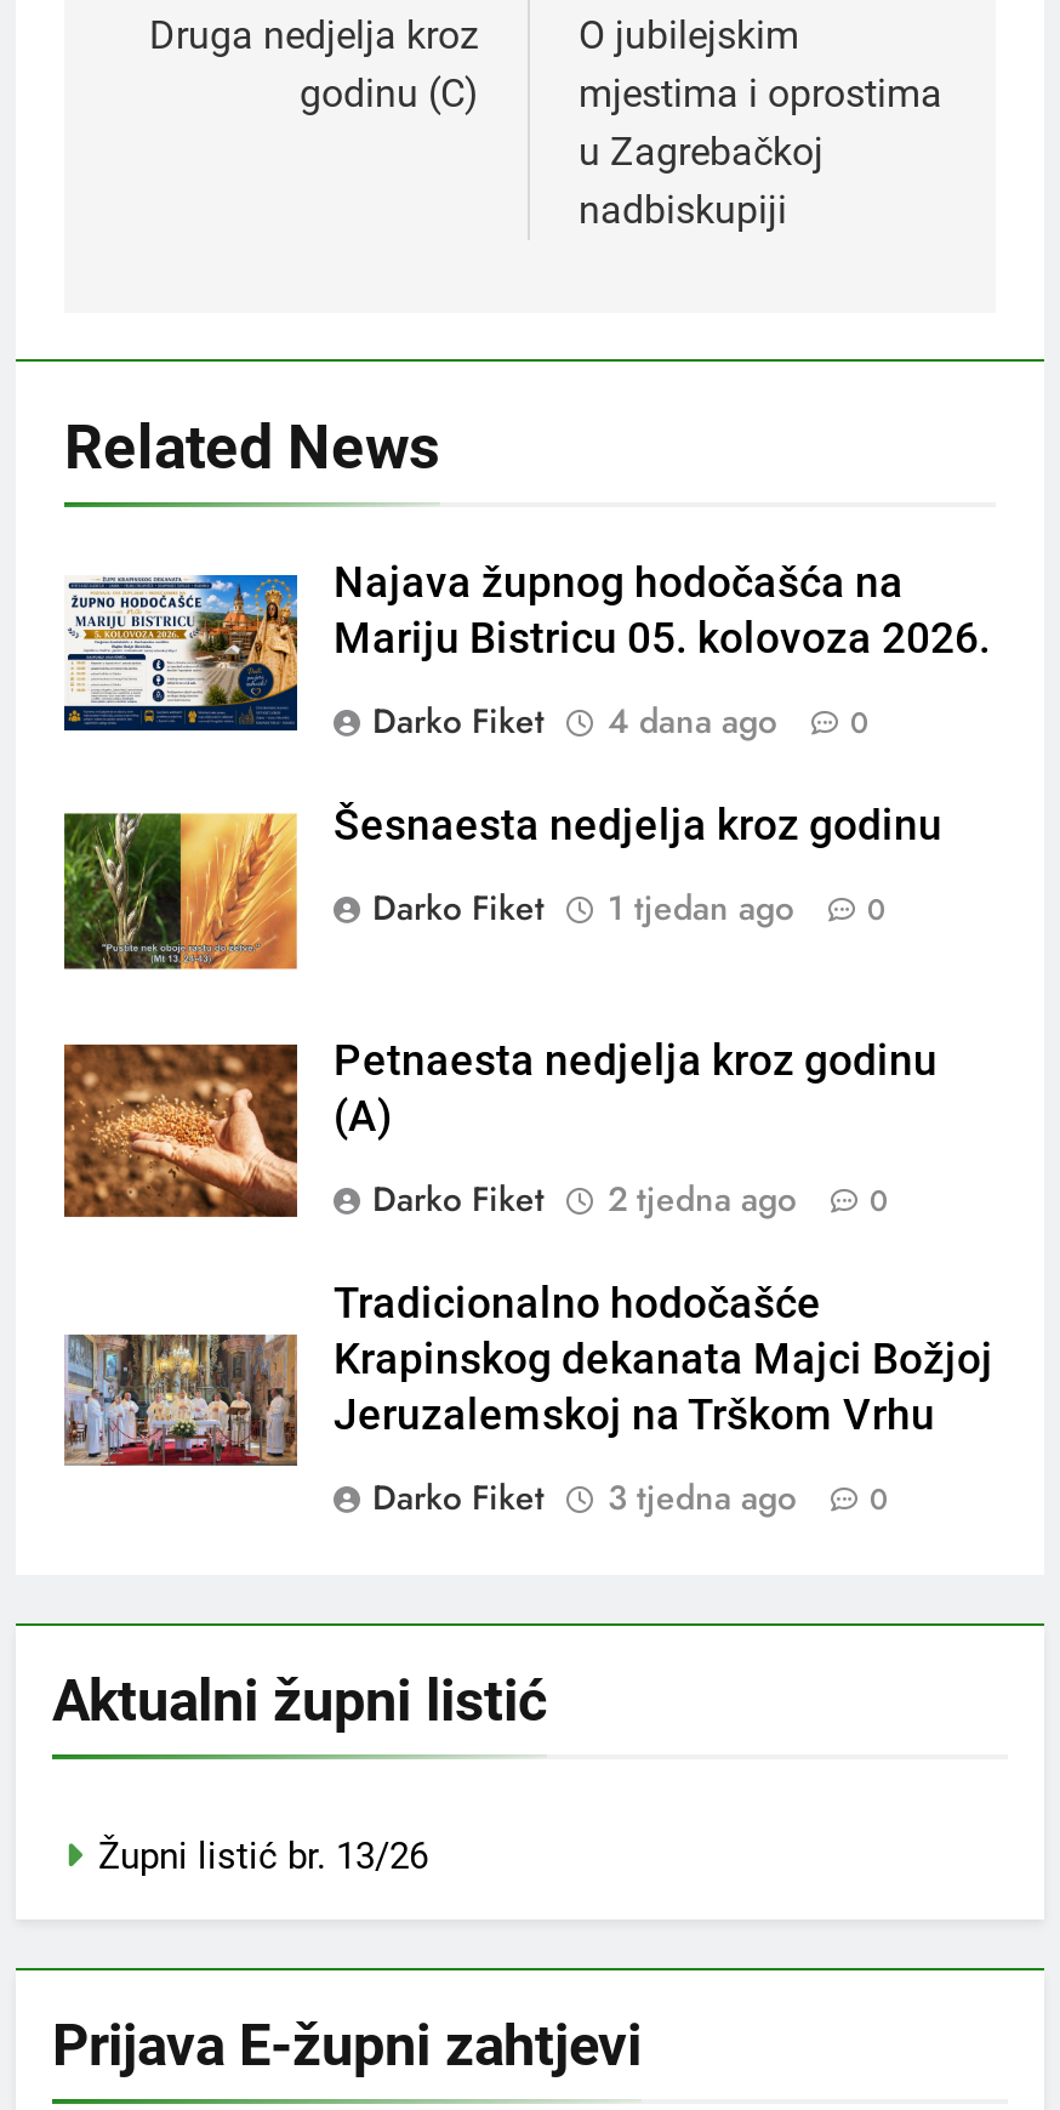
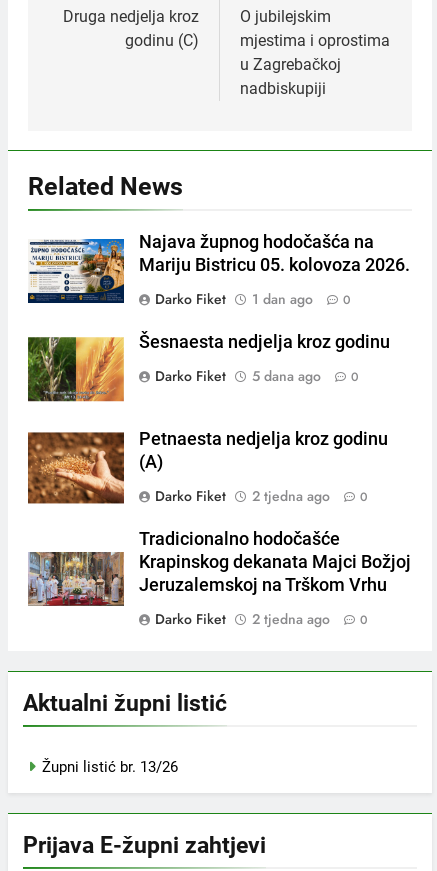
- Darko Fiket 4 dana ago 0
+ Darko Fiket 1 dan ago 0

- Darko Fiket 1 tjedan ago 0
+ Darko Fiket 5 dana ago 0

- Darko Fiket 3 tjedna ago 0
+ Darko Fiket 2 tjedna ago 0
